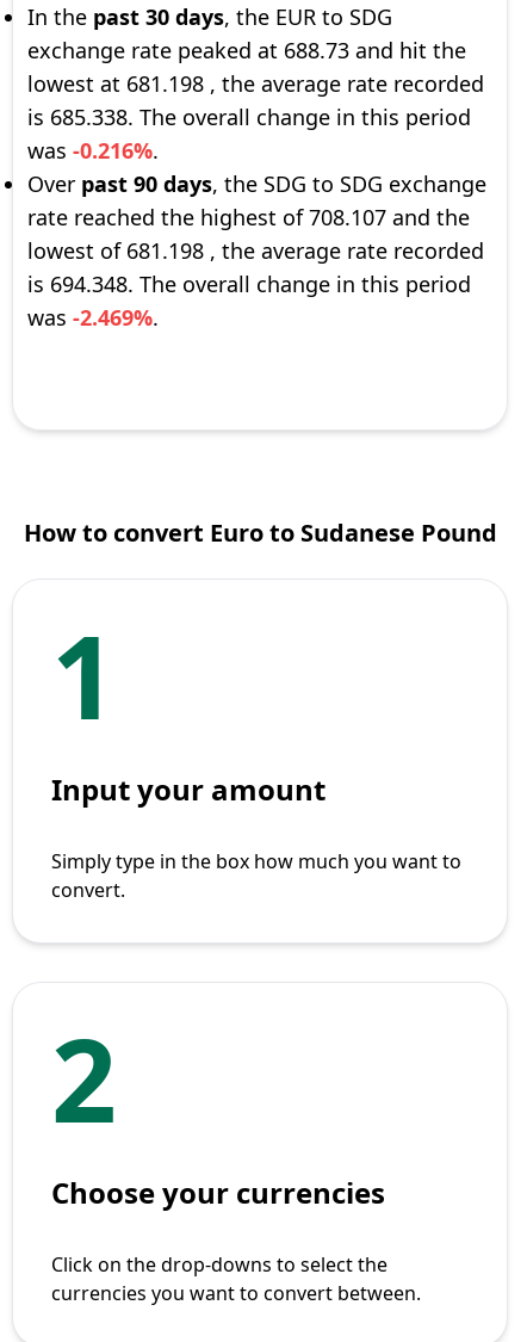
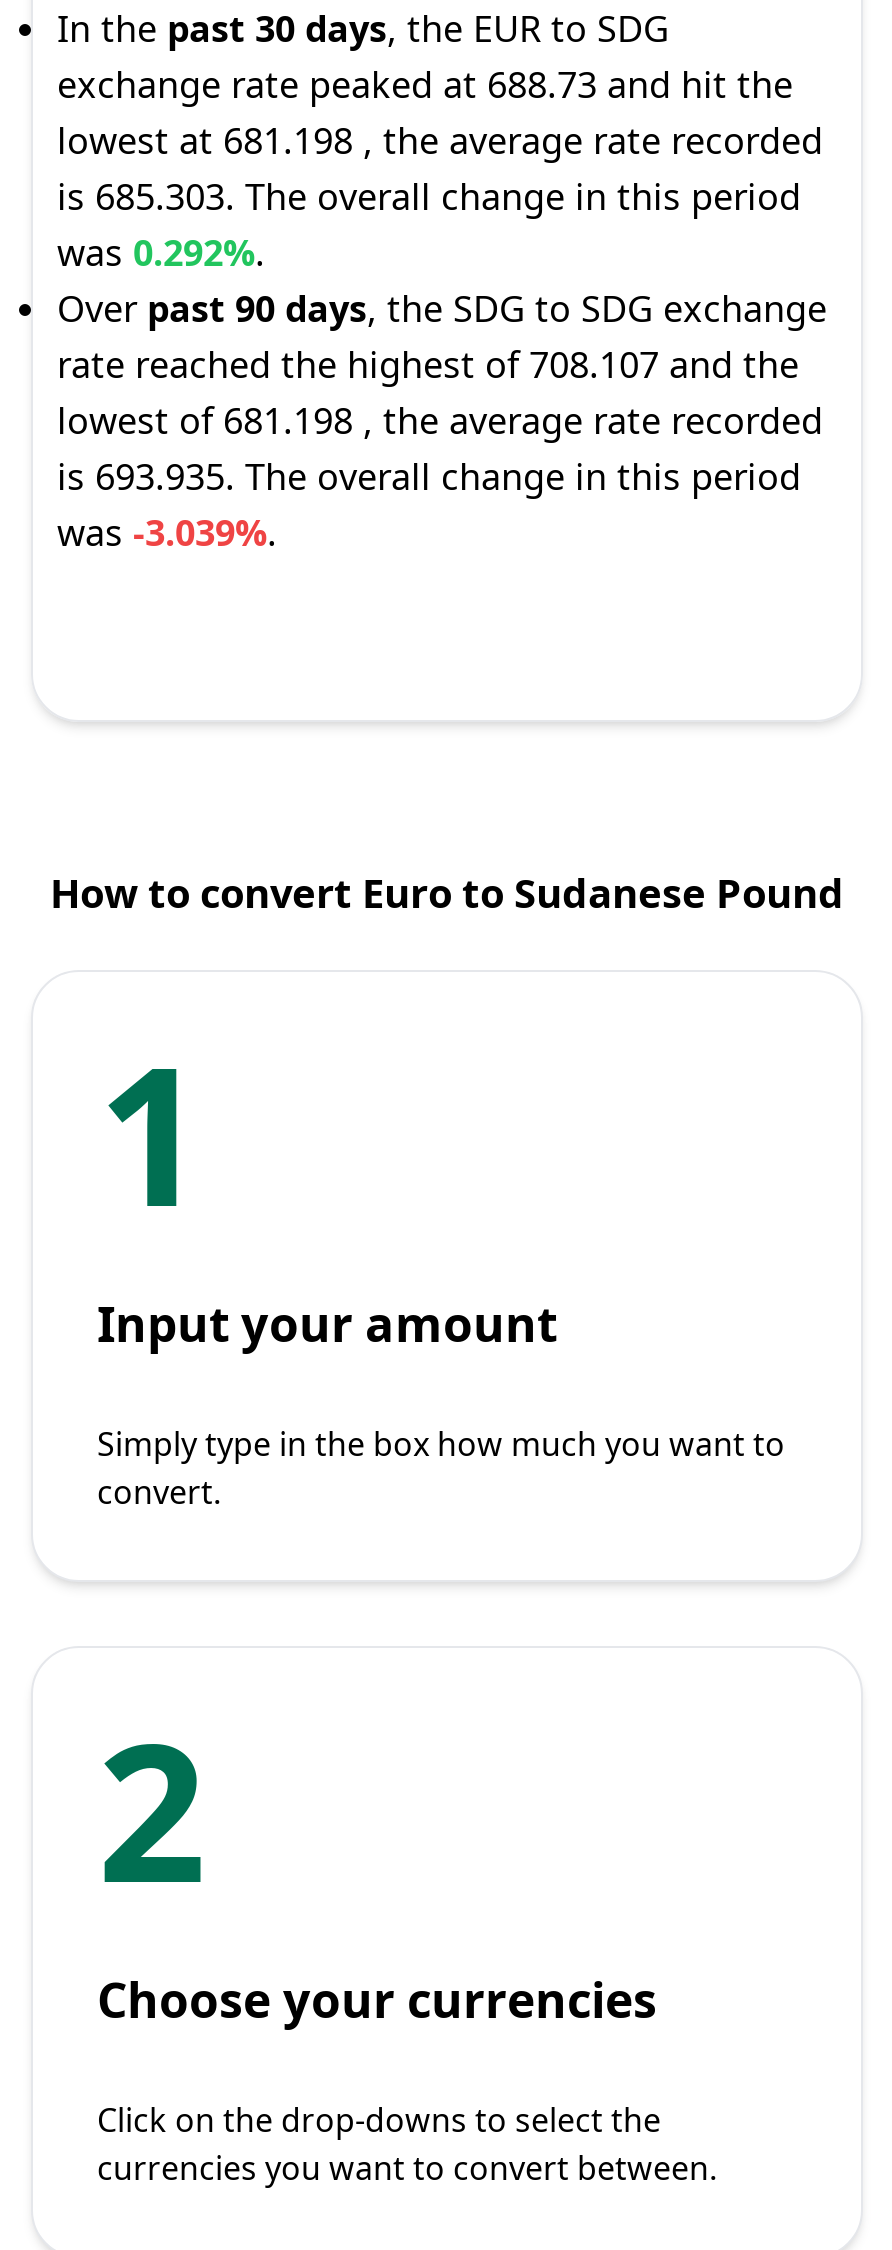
- is 685.338. The overall change in this period
+ is 685.303. The overall change in this period

- was -0.216%.
+ was 0.292%.

- is 694.348. The overall change in this period
+ is 693.935. The overall change in this period

- was -2.469%.
+ was -3.039%.
